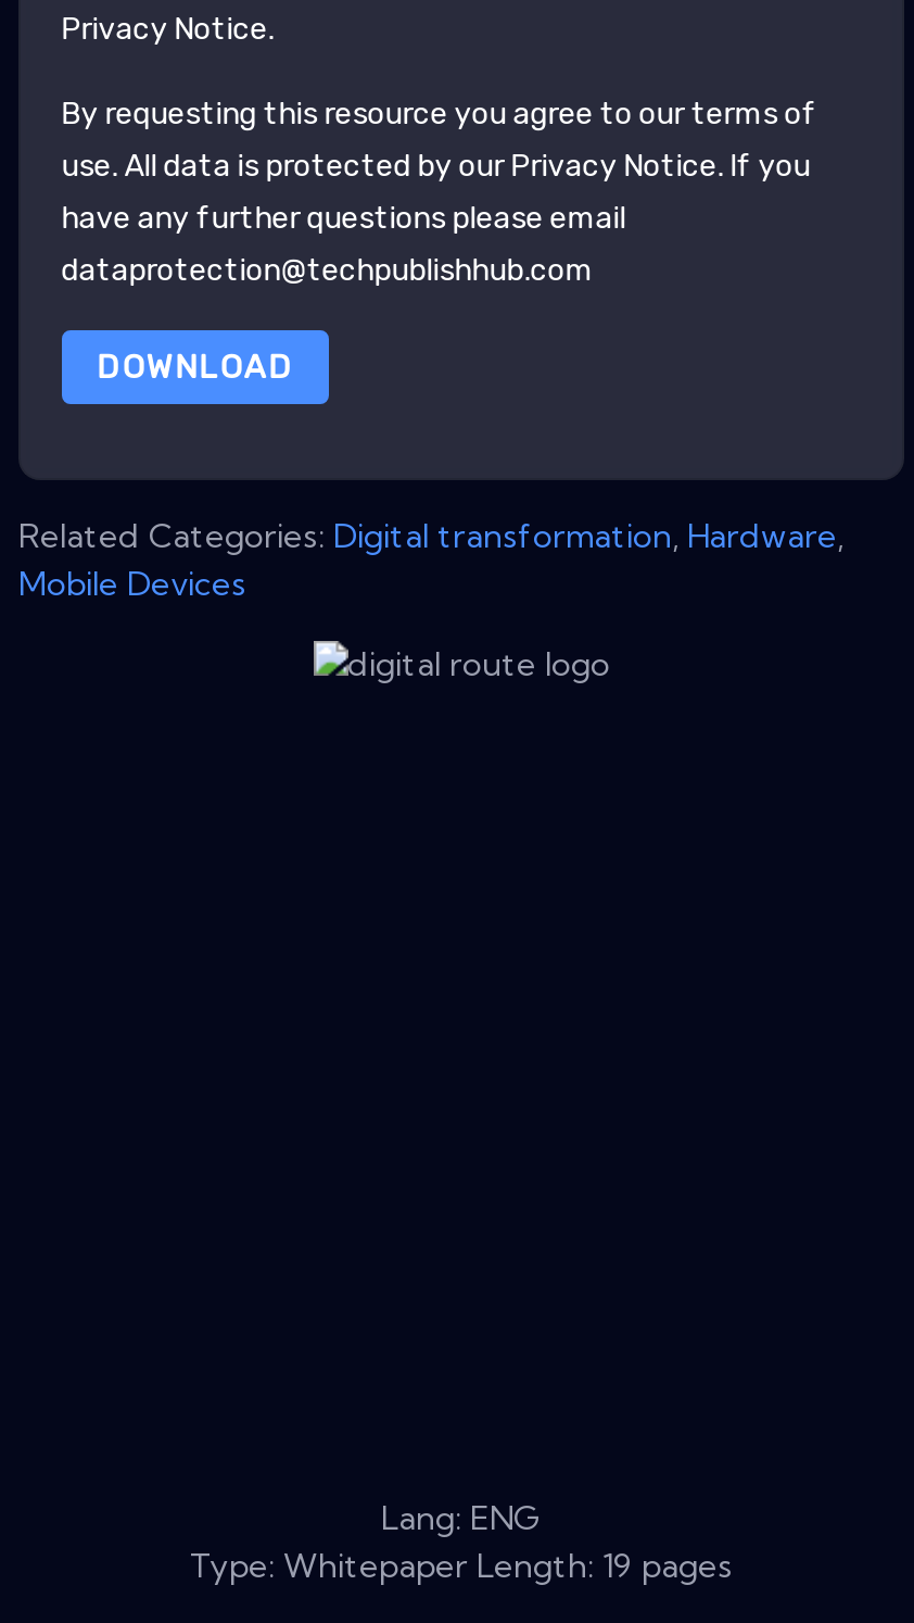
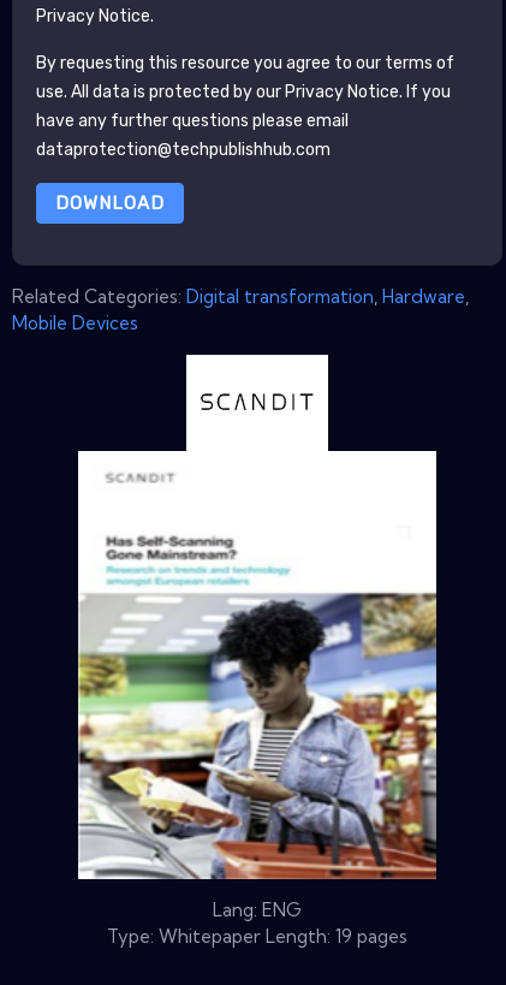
+ [image]
